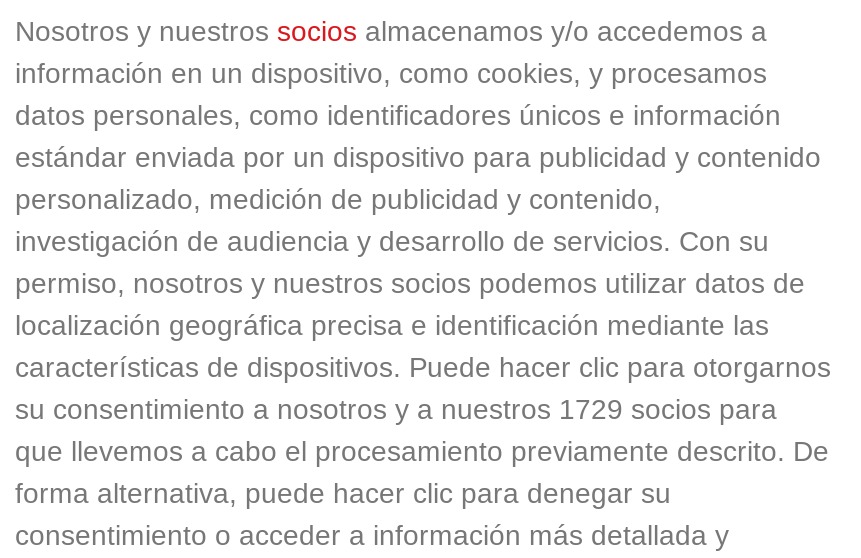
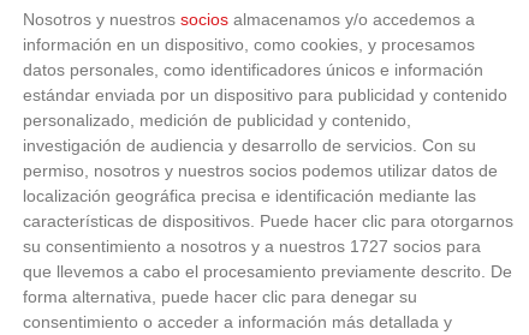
- su consentimiento a nosotros y a nuestros 1729 socios para
+ su consentimiento a nosotros y a nuestros 1727 socios para
